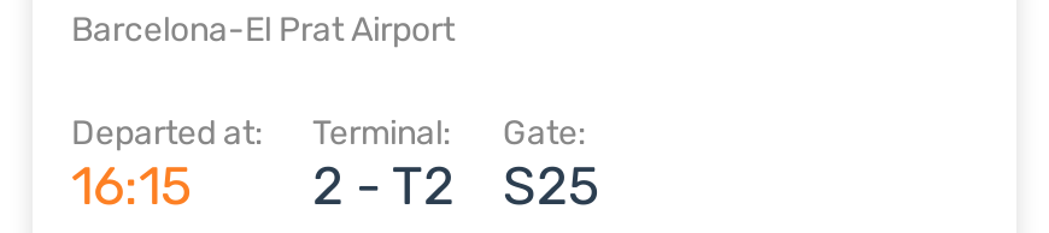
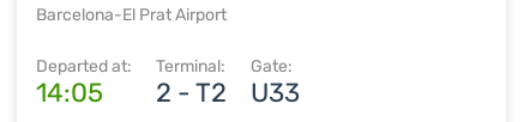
- 16:15
+ 14:05

- S25
+ U33
